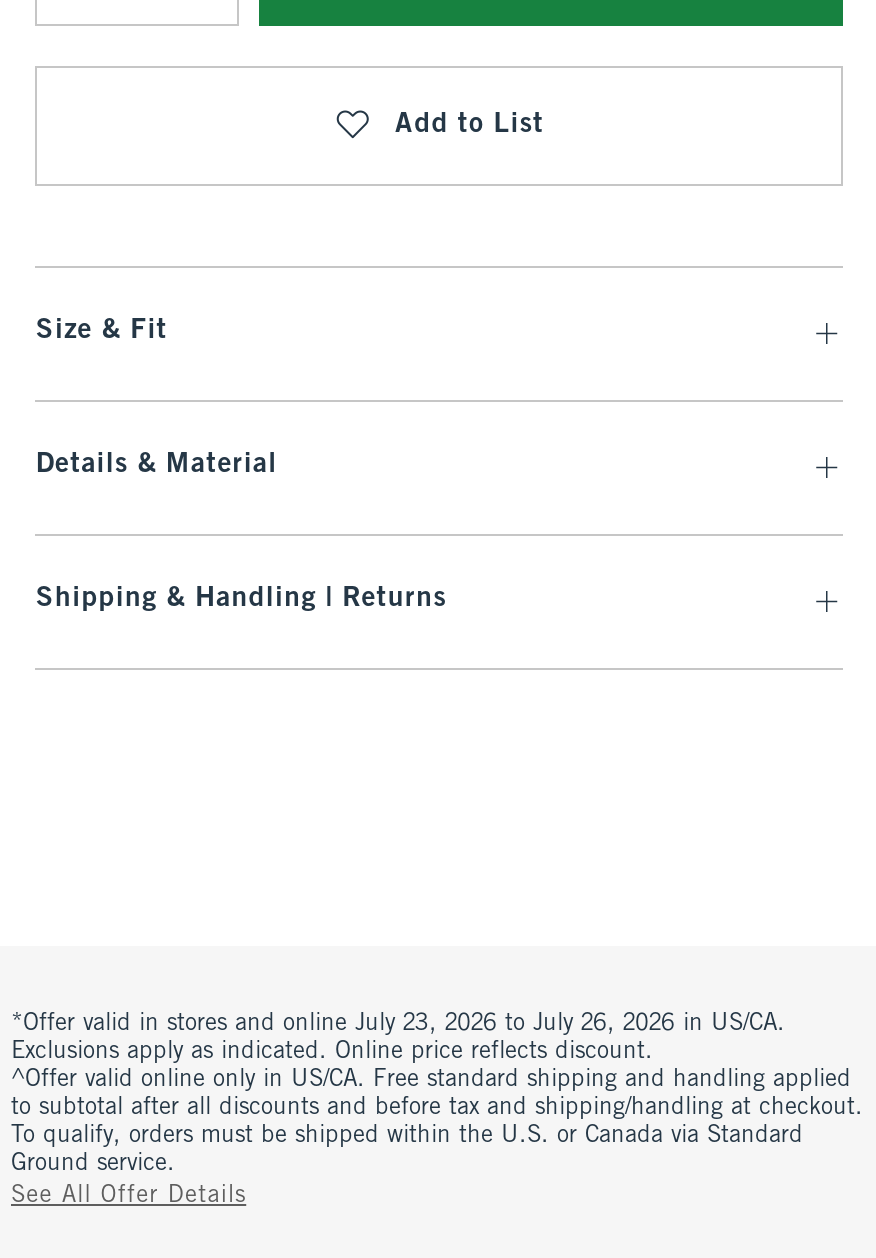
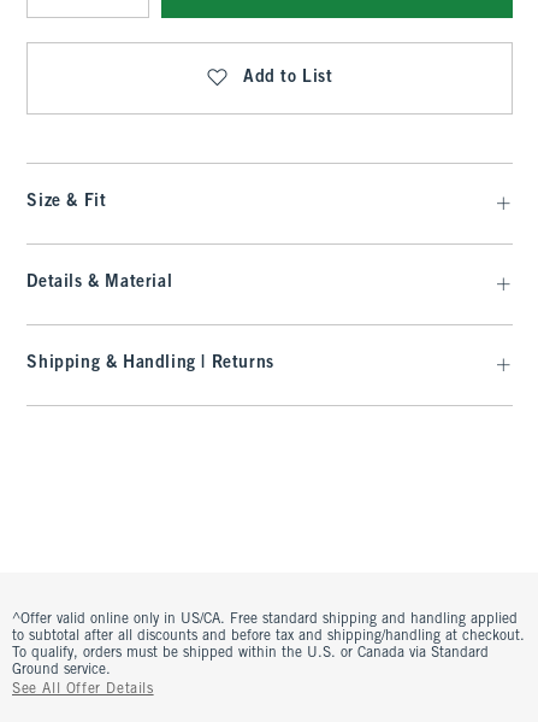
- *Offer valid in stores and online July 23, 2026 to July 26, 2026 in US/CA.
- Exclusions apply as indicated. Online price reflects discount.
